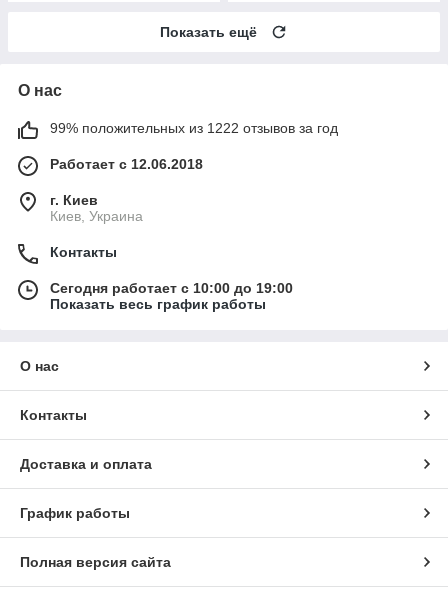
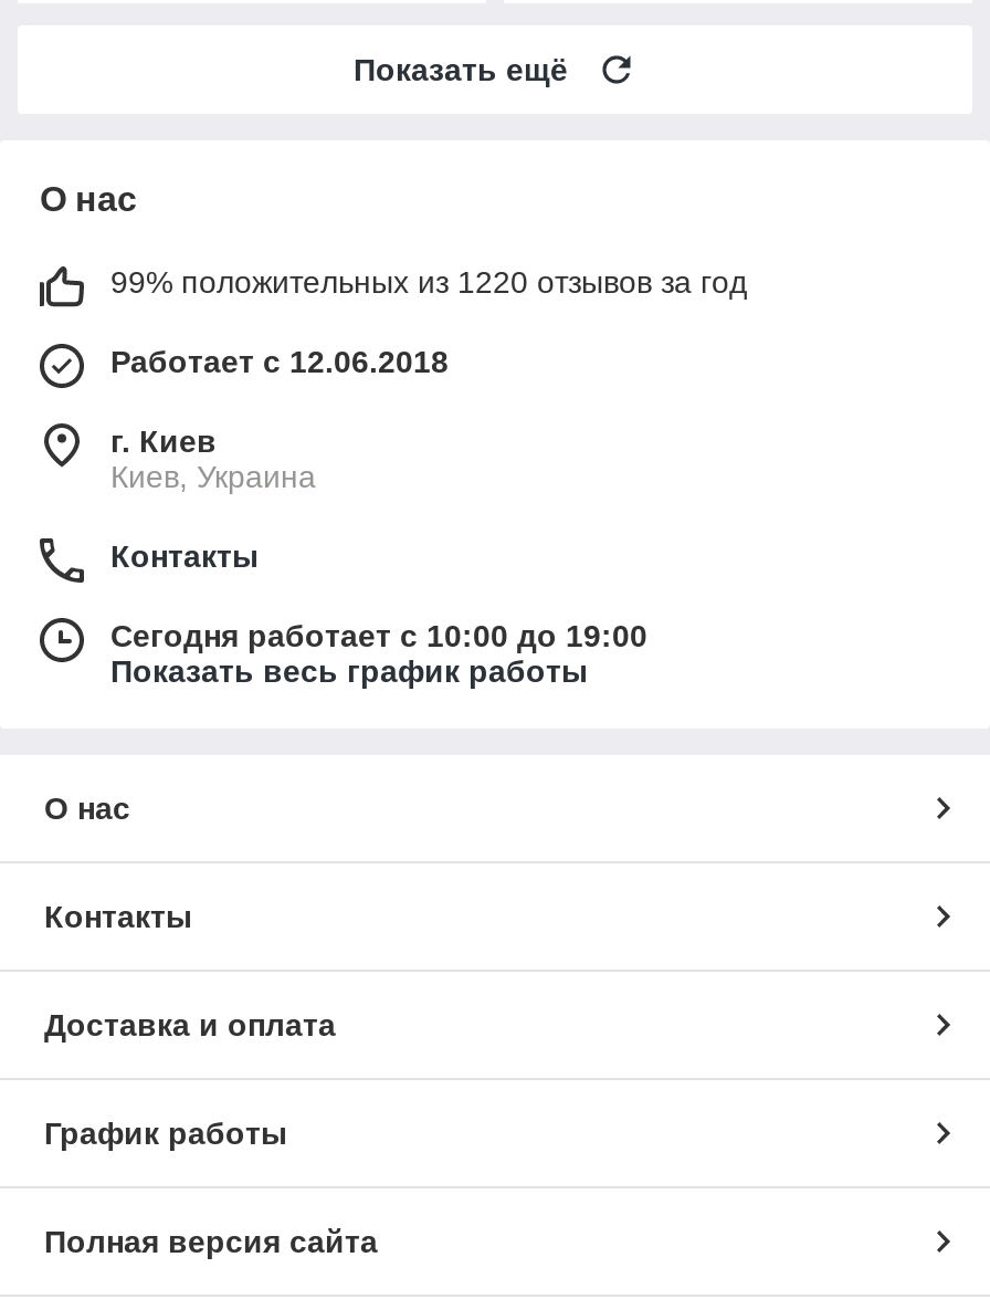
- 99% положительных из 1222 отзывов за год
+ 99% положительных из 1220 отзывов за год
